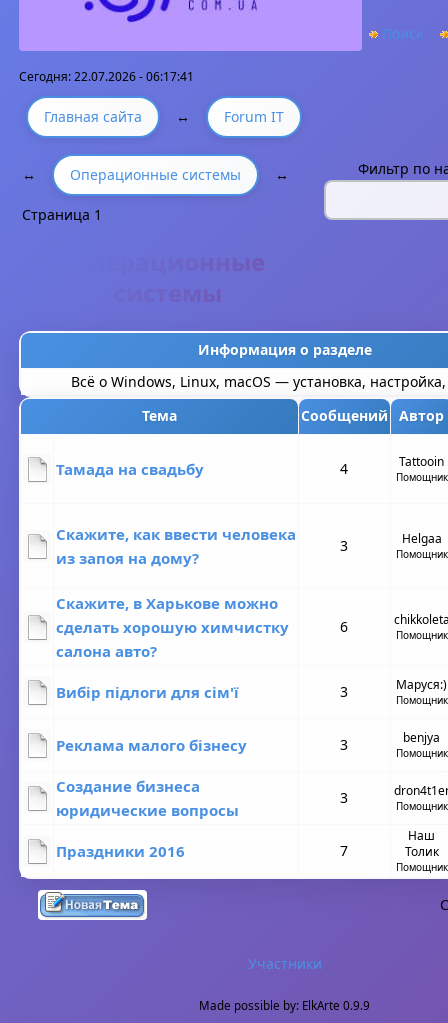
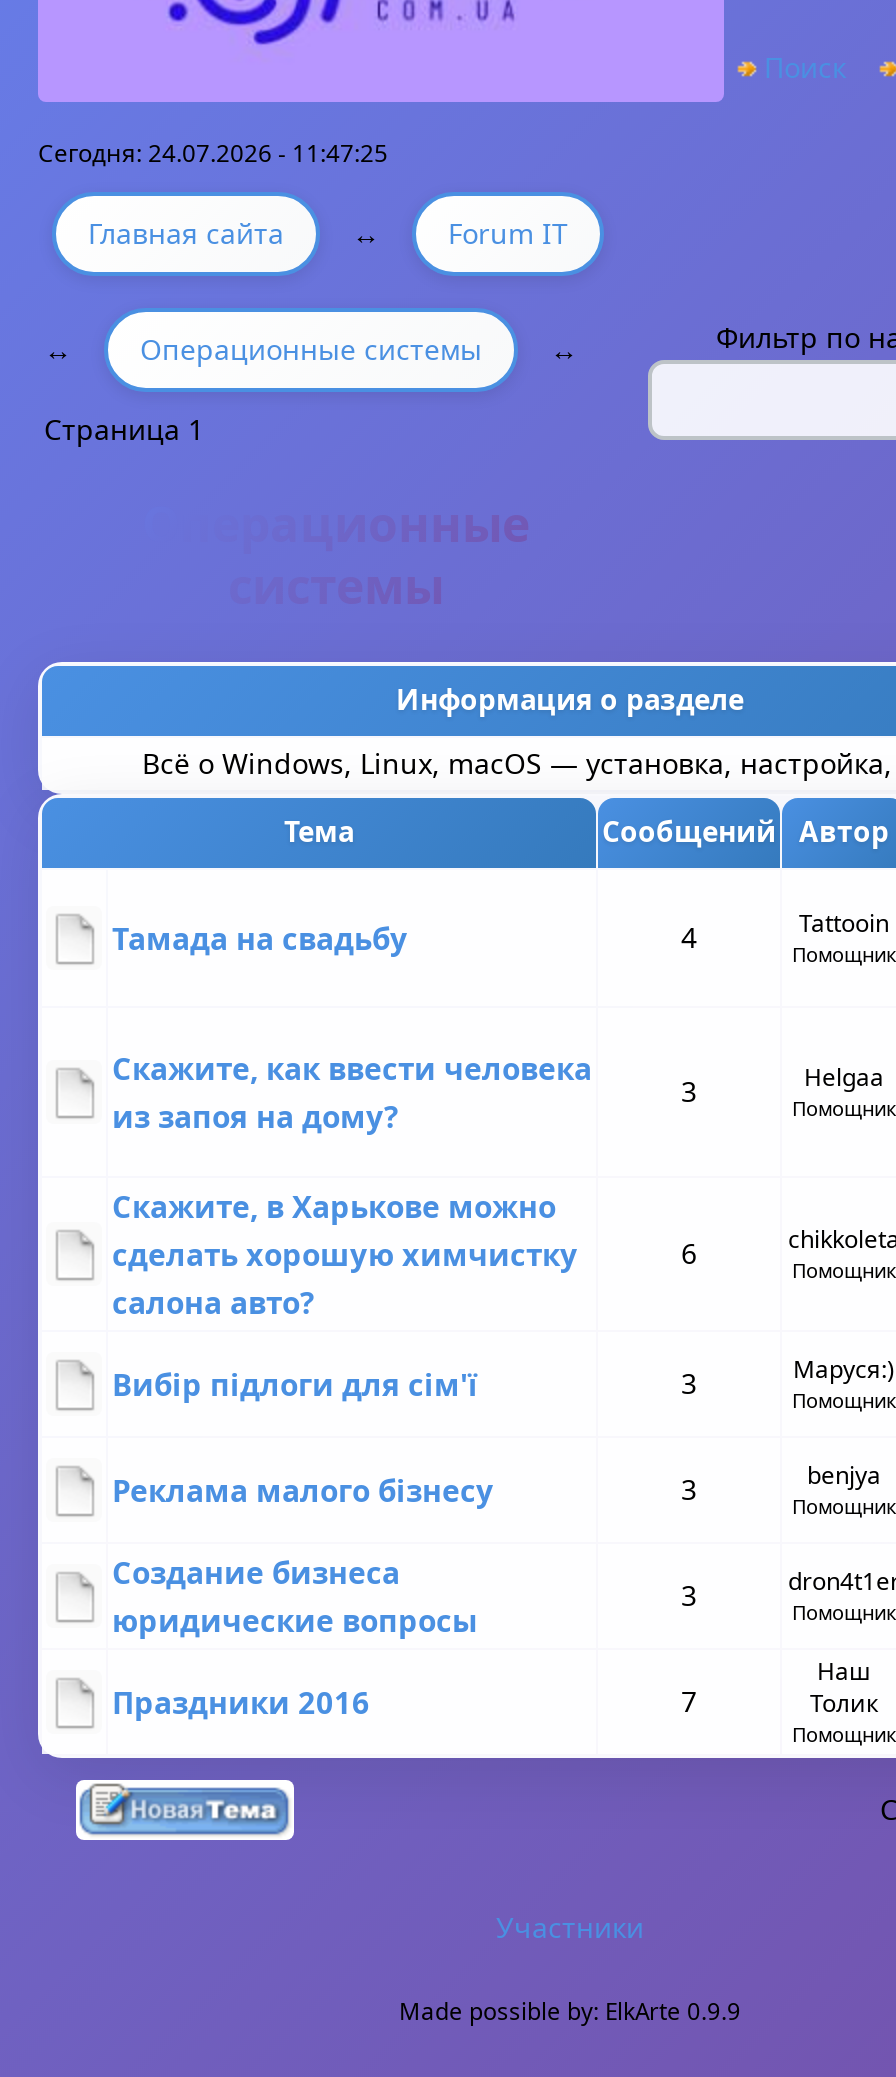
- Сегодня: 22.07.2026 - 06:17:41
+ Сегодня: 24.07.2026 - 11:47:25
